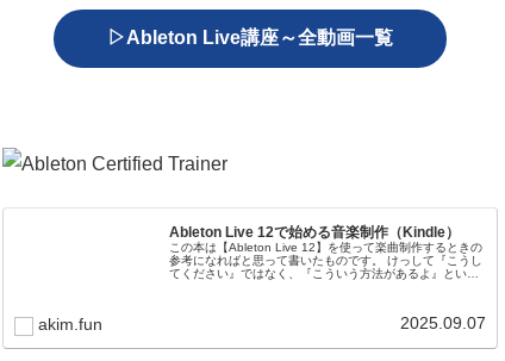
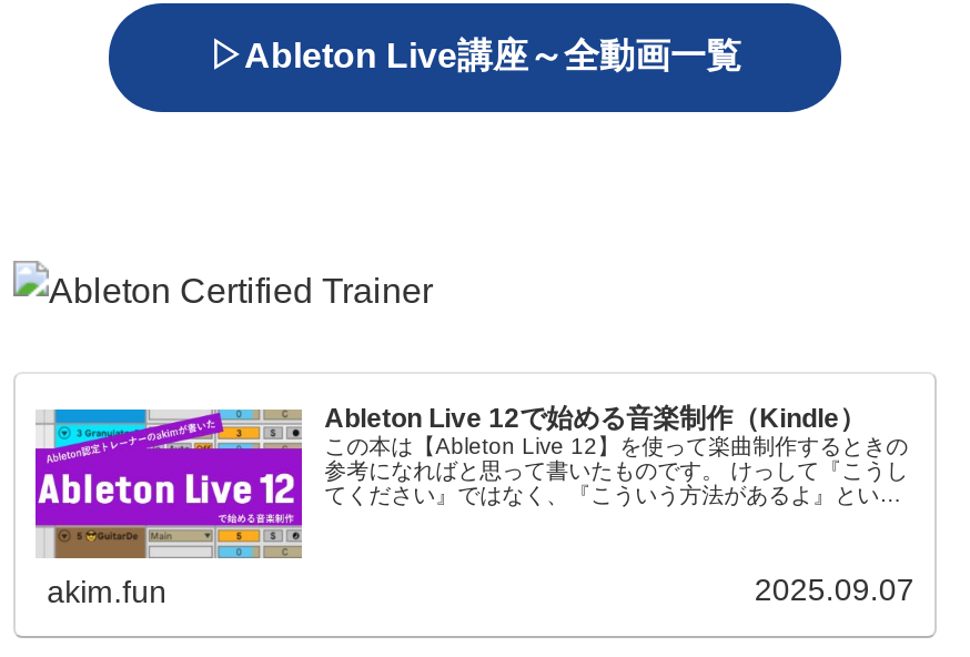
+ [image]
